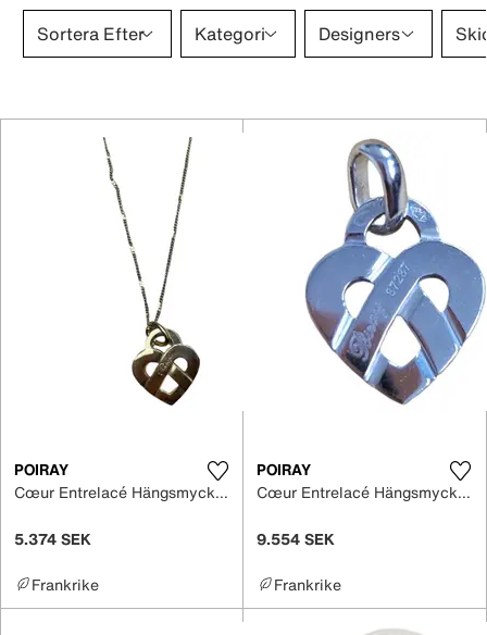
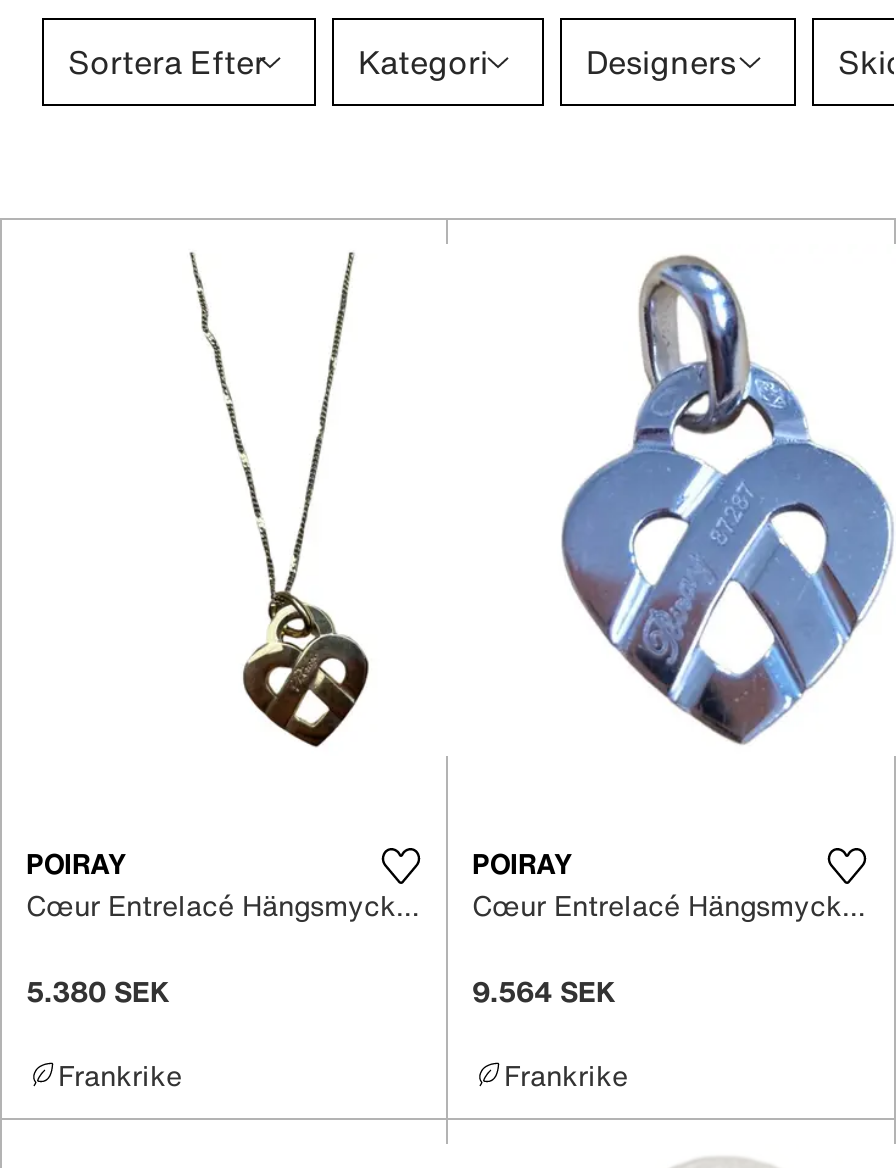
- 5.374 SEK
+ 5.380 SEK

- 9.554 SEK
+ 9.564 SEK
